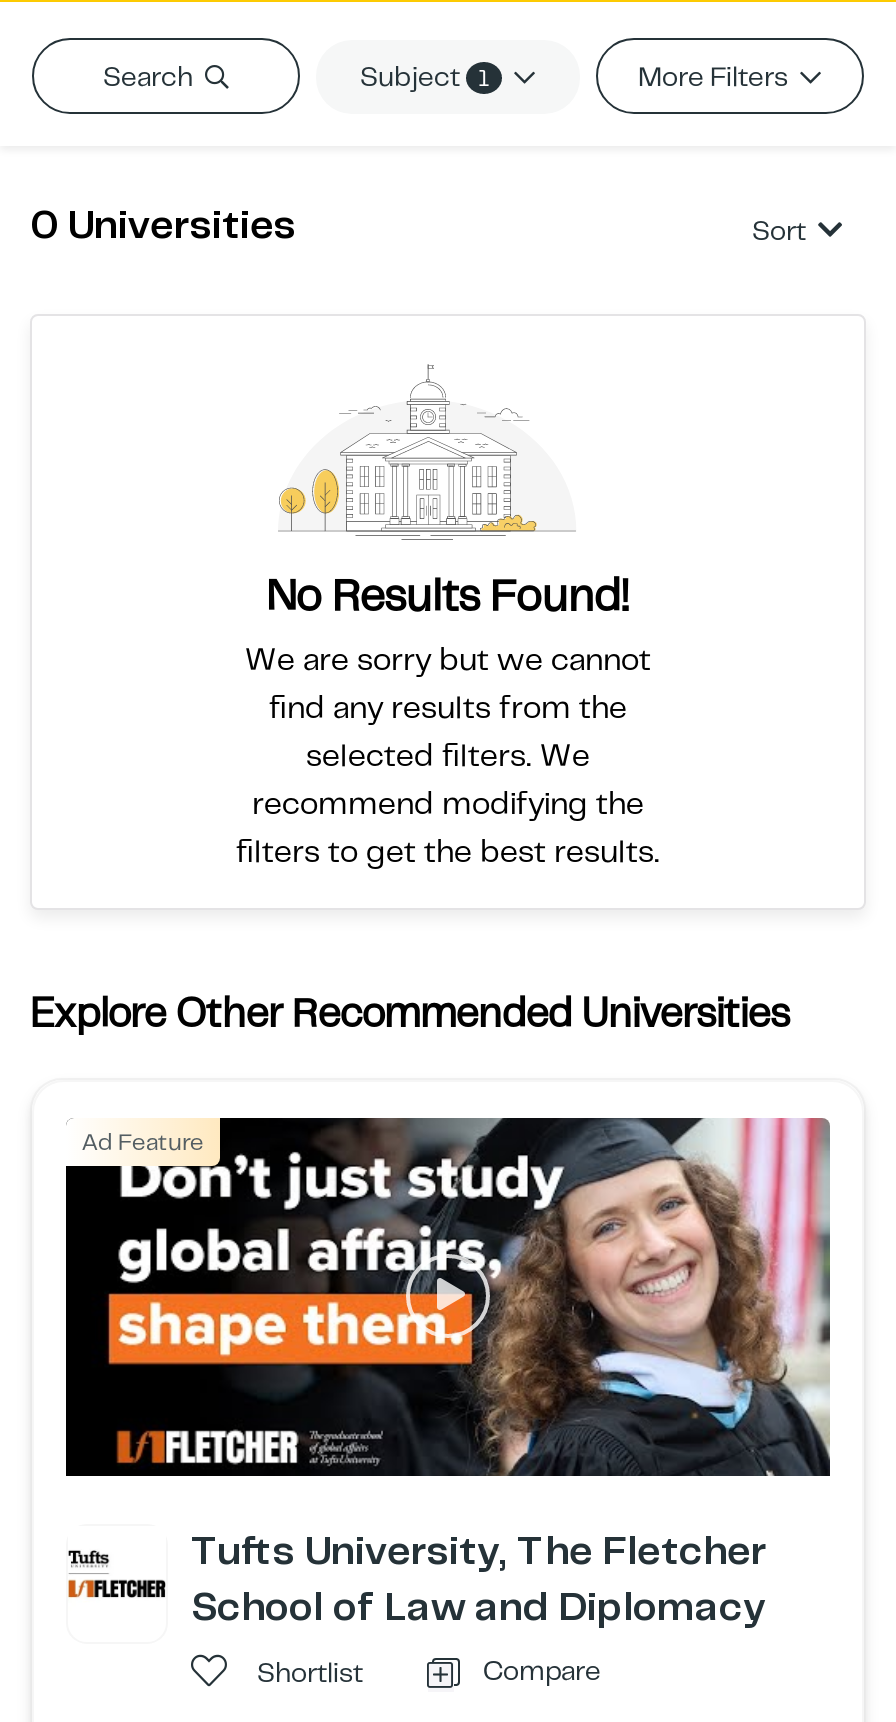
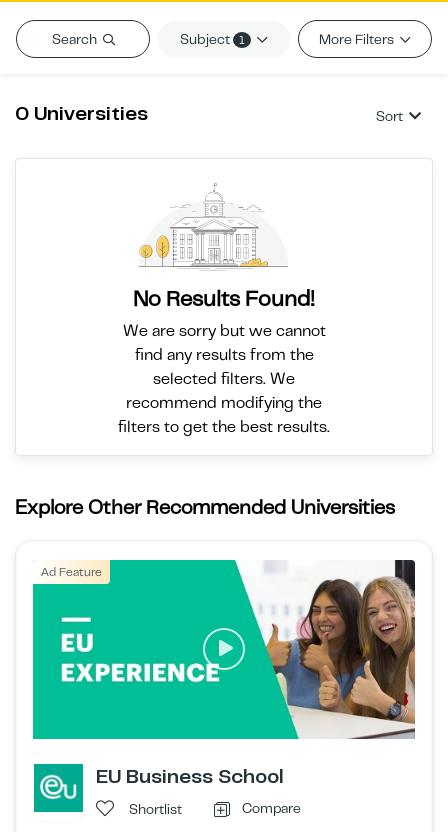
- [image]
- Tufts University, The Fletcher
- School of Law and Diplomacy
+ [image]
+ EU Business School

- [image]
+ [image]
